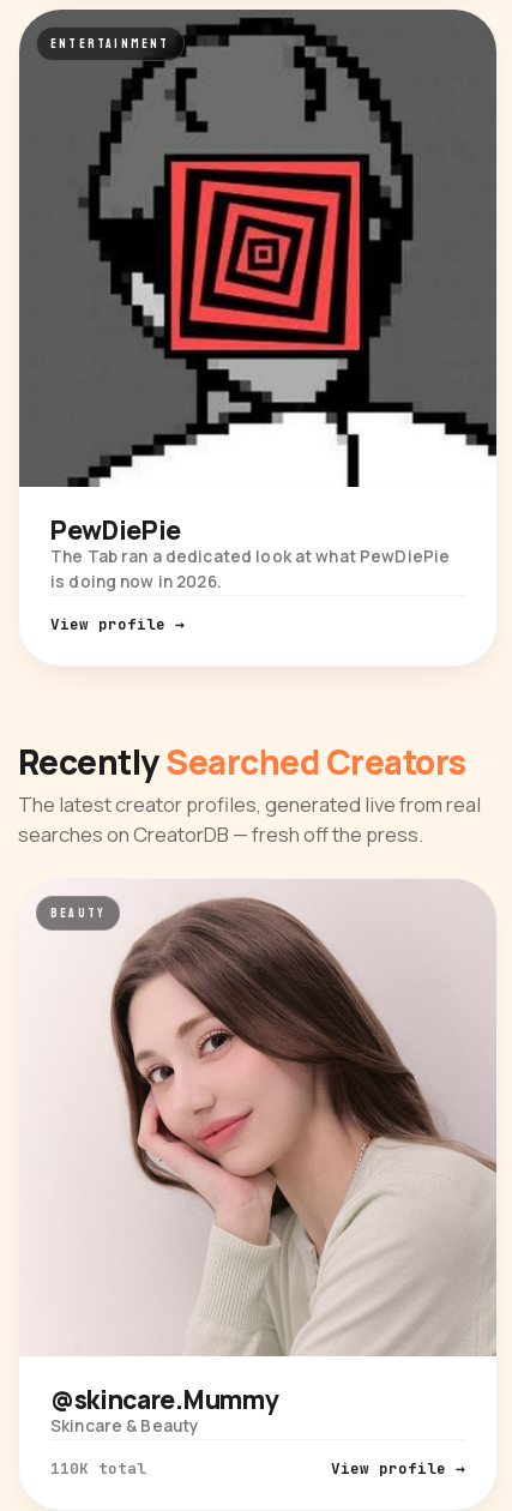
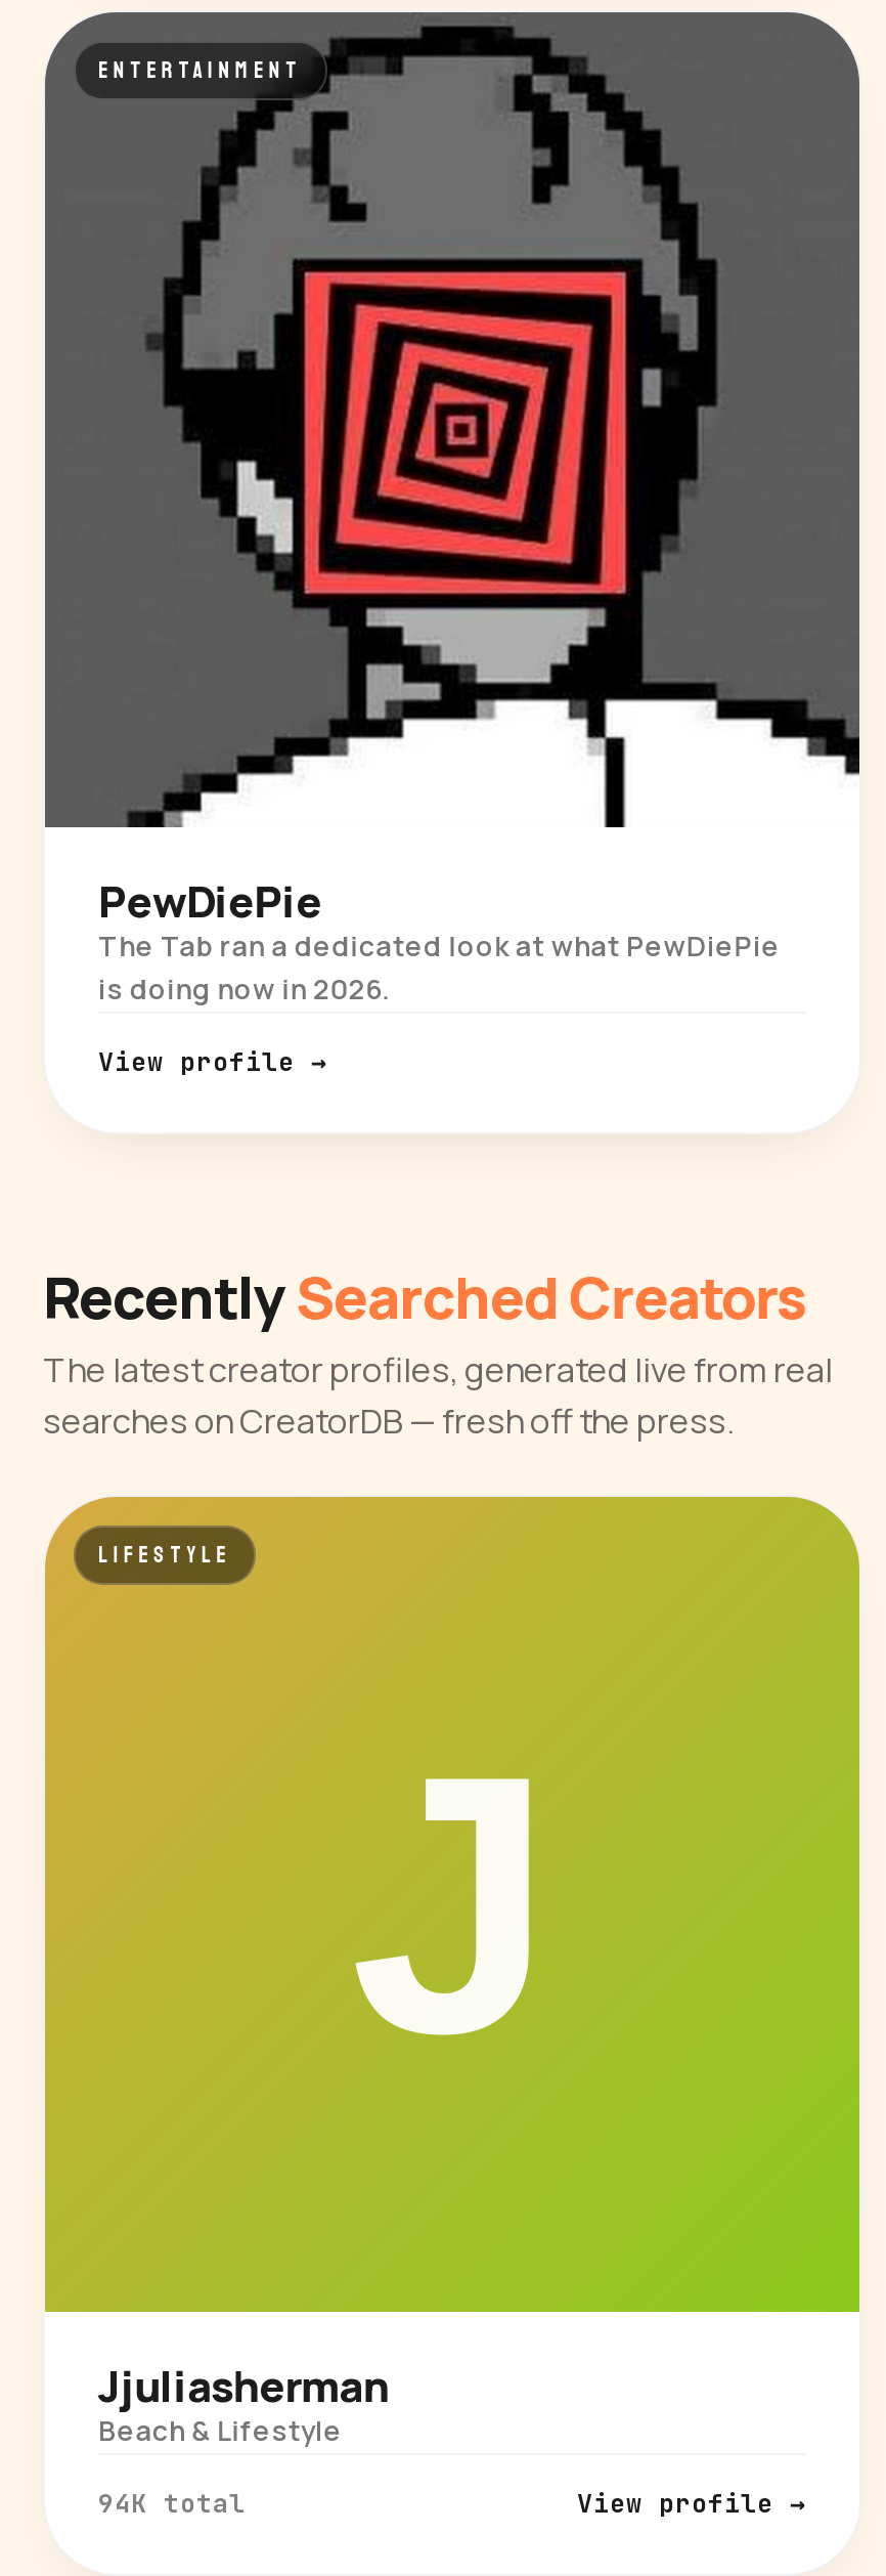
- [image]
- BEAUTY
+ [image]
+ LIFESTYLE

- @skincare.Mummy
- Skincare & Beauty
+ Jjuliasherman
+ Beach & Lifestyle

- 110K total
+ 94K total
